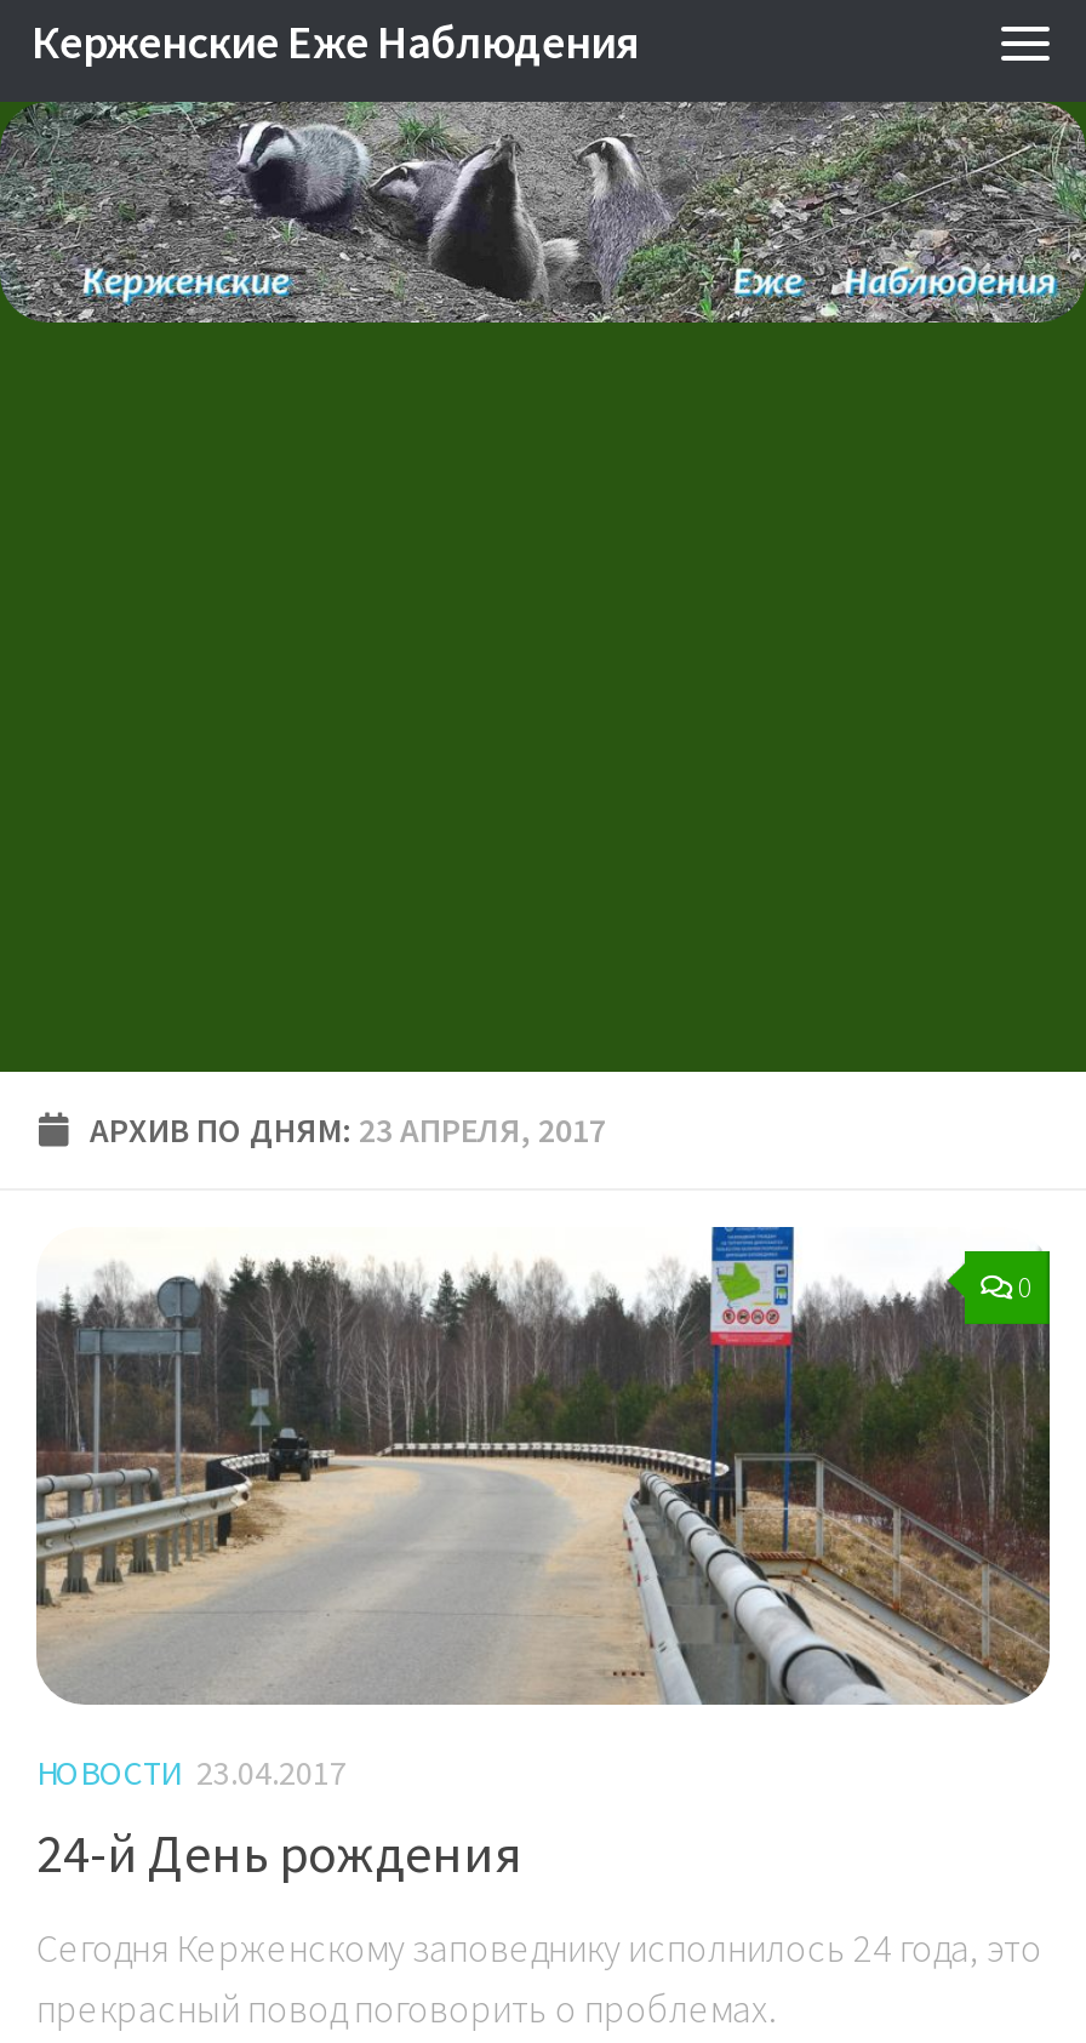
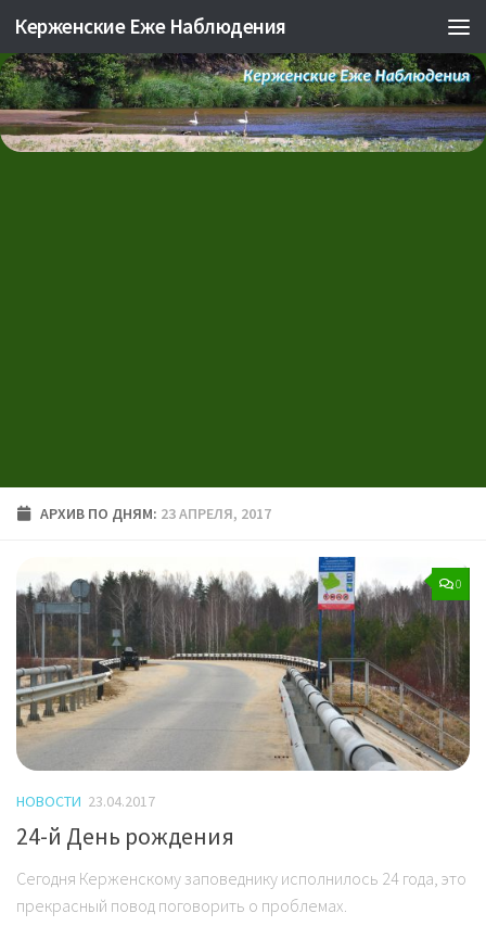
- [image]
+ [image]
